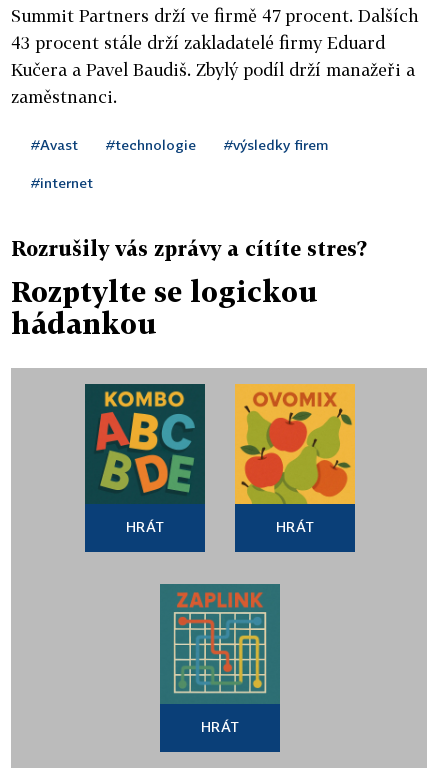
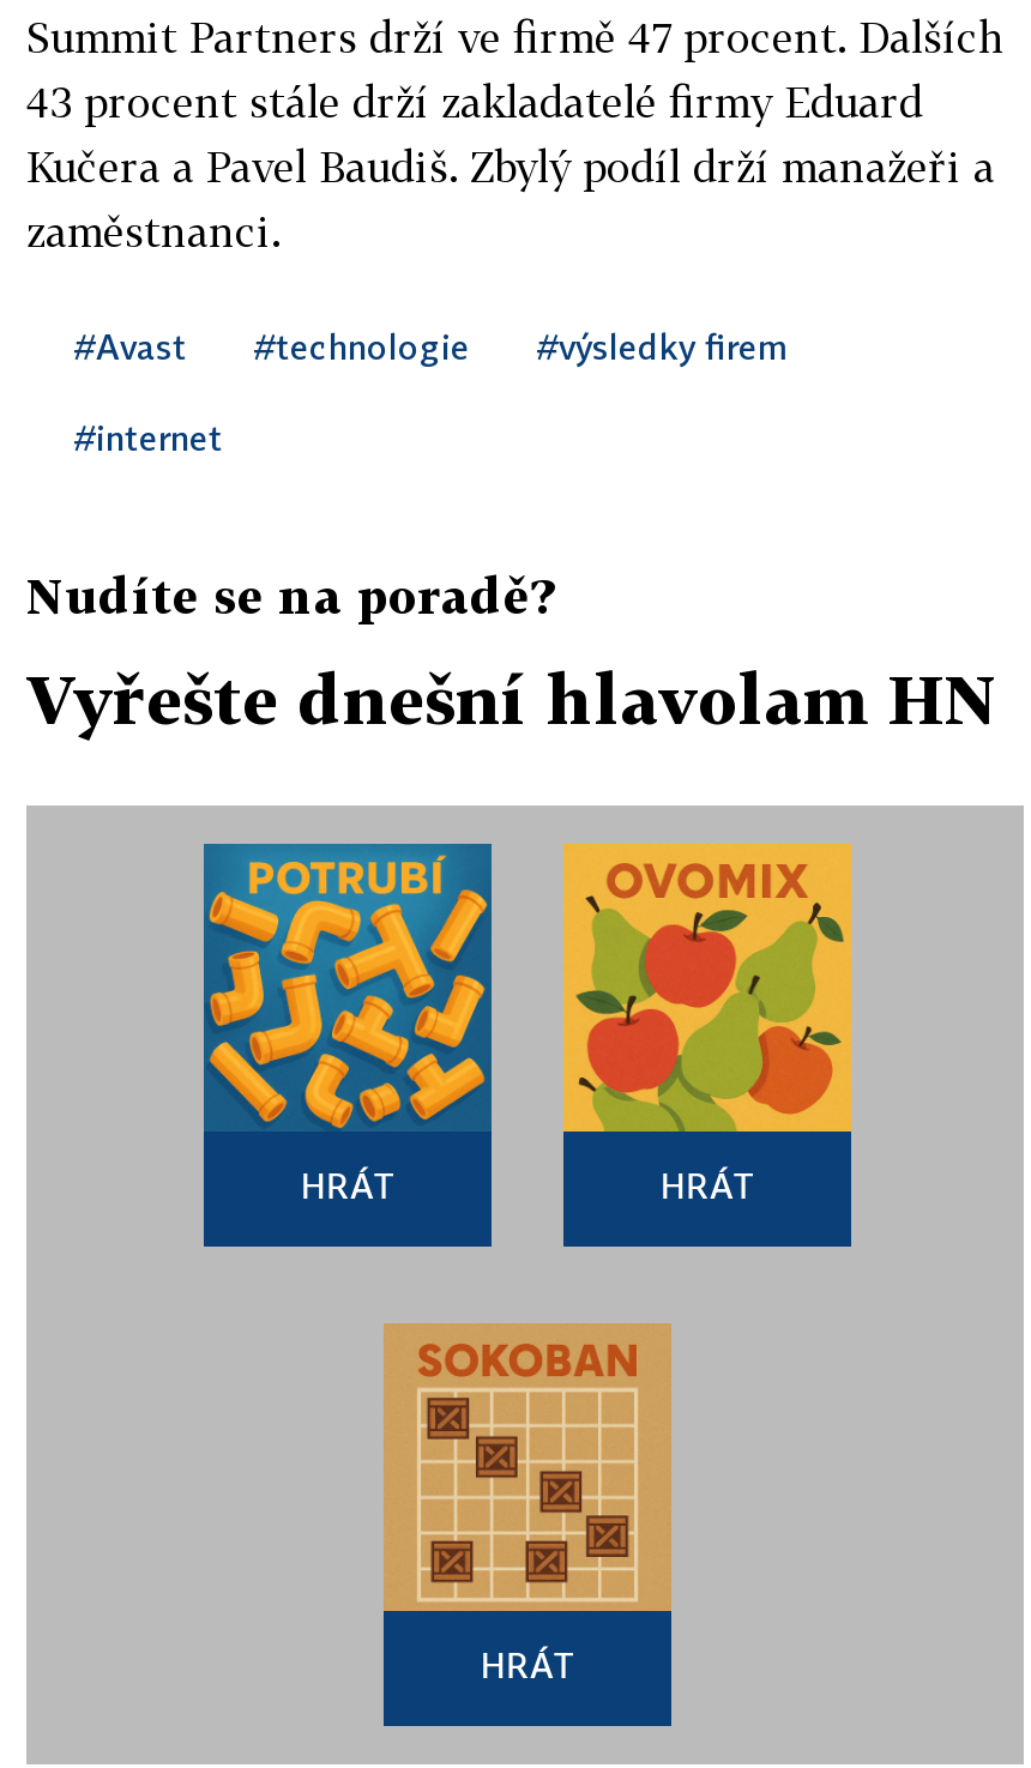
- Rozrušily vás zprávy a cítíte stres?
+ Nudíte se na poradě?

- Rozptylte se logickou
- hádankou
+ Vyřešte dnešní hlavolam HN

- [image]
+ [image]

- [image]
+ [image]
